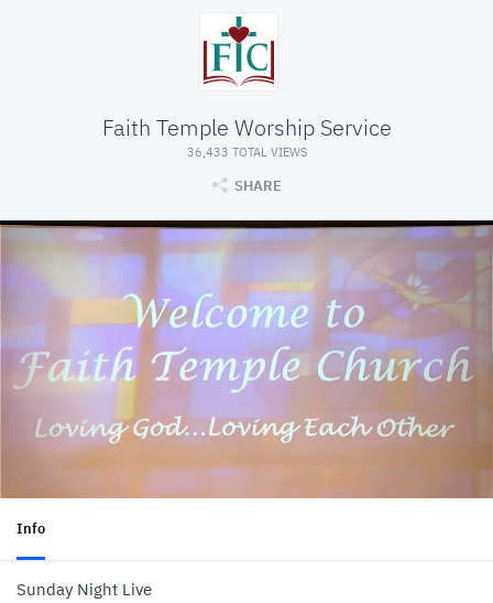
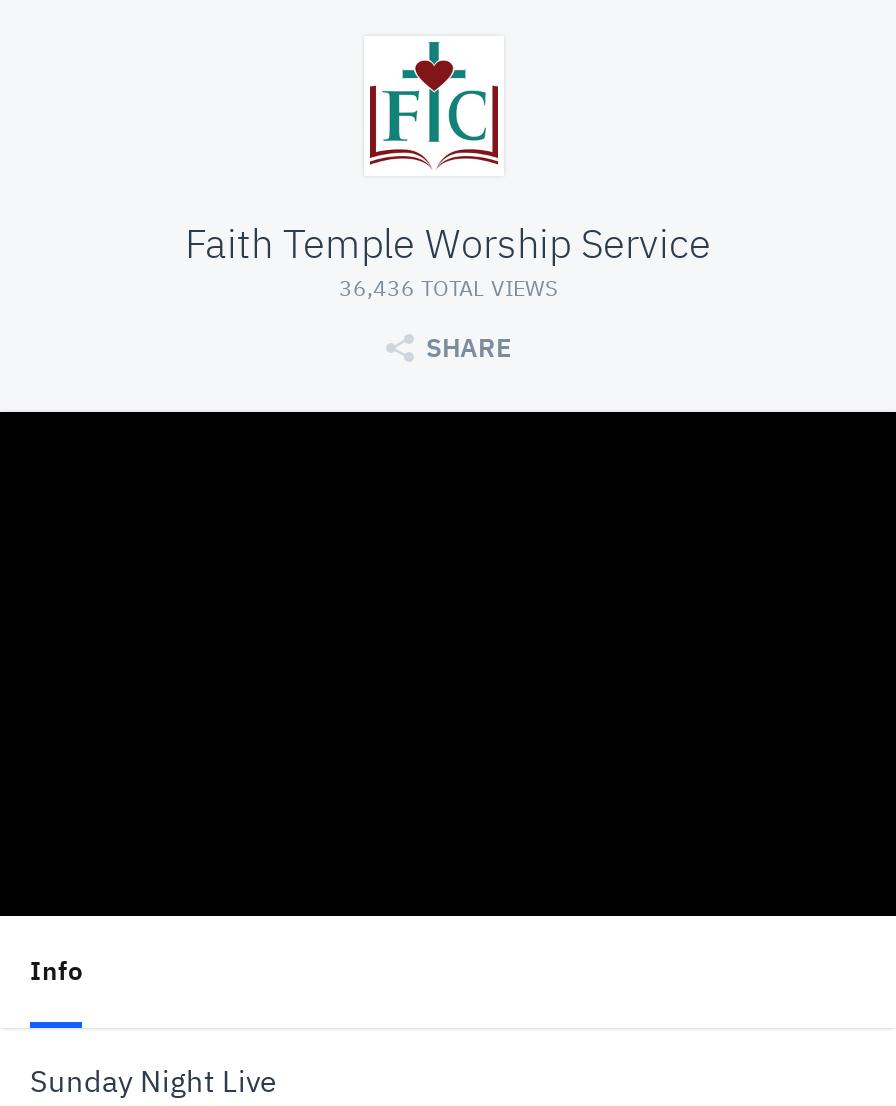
- 36,433 TOTAL VIEWS
+ 36,436 TOTAL VIEWS

- [image]
